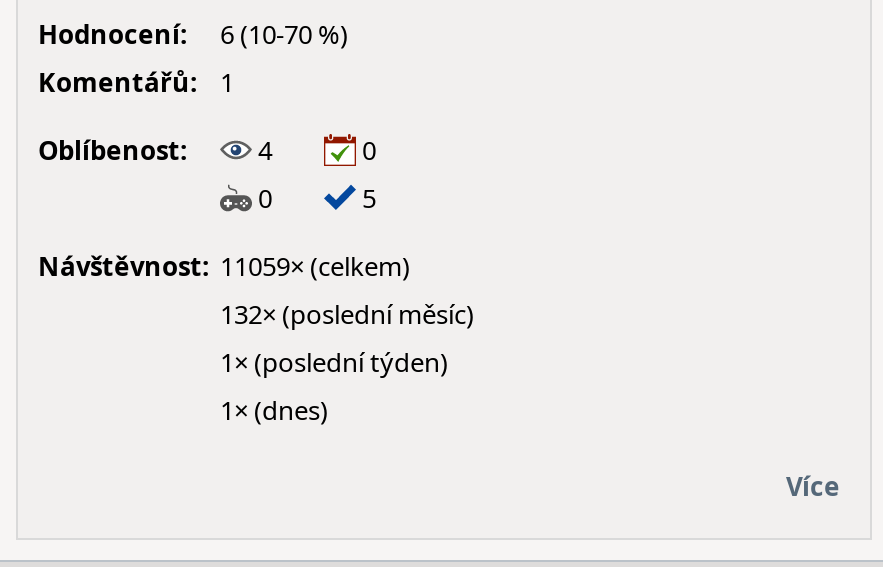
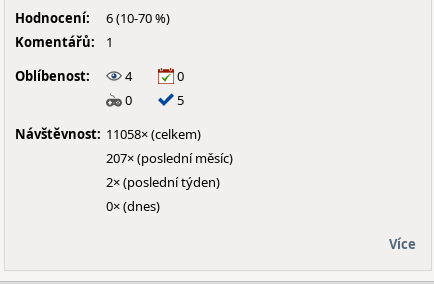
- Návštěvnost: 11059× (celkem)
+ Návštěvnost: 11058× (celkem)

- 132× (poslední měsíc)
+ 207× (poslední měsíc)

- 1× (poslední týden)
+ 2× (poslední týden)

- 1× (dnes)
+ 0× (dnes)
